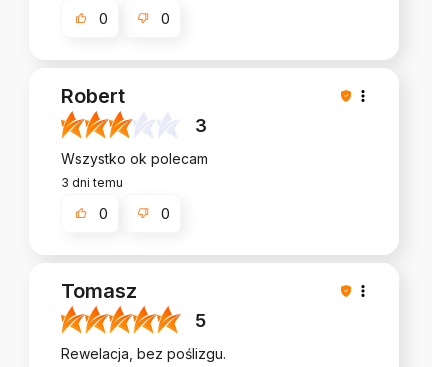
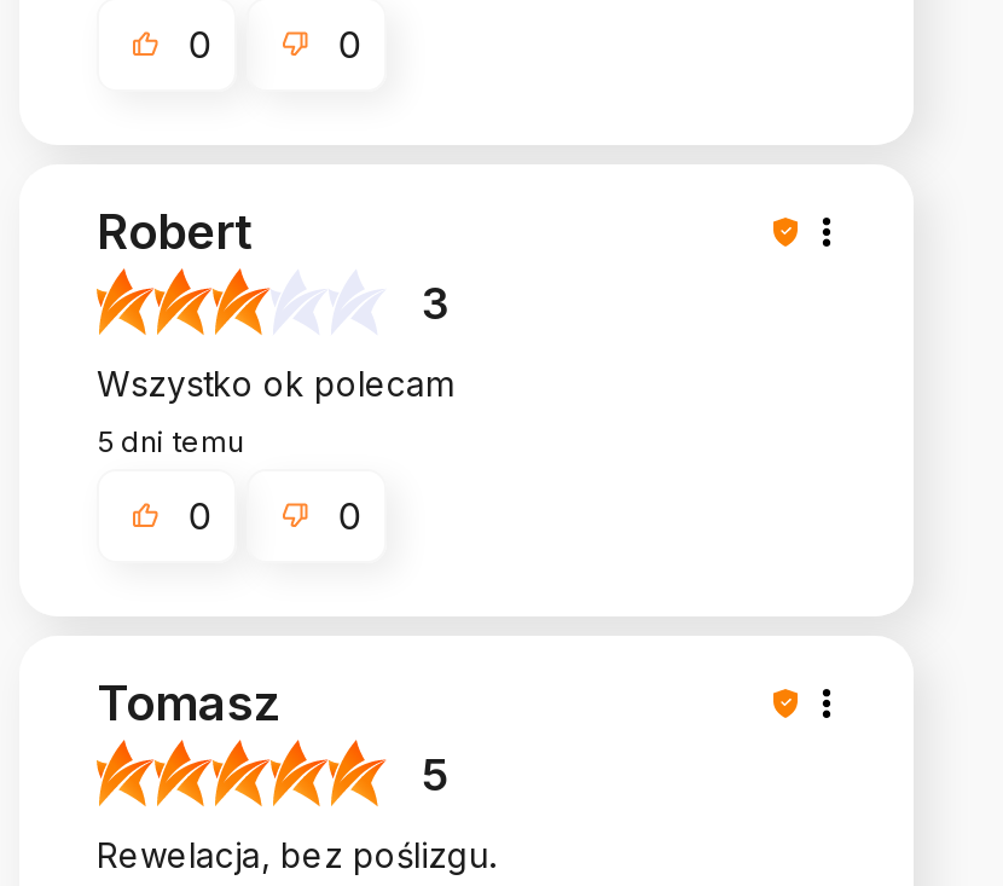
- 3 dni temu
+ 5 dni temu
